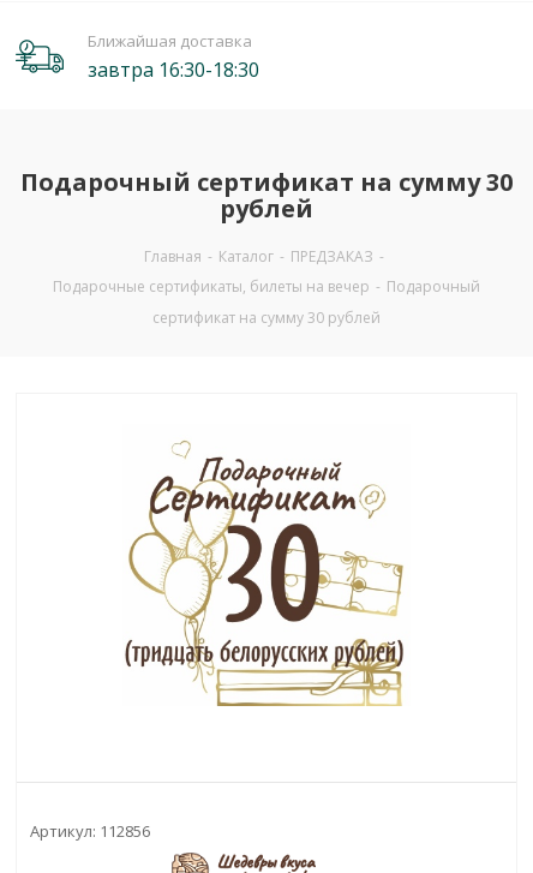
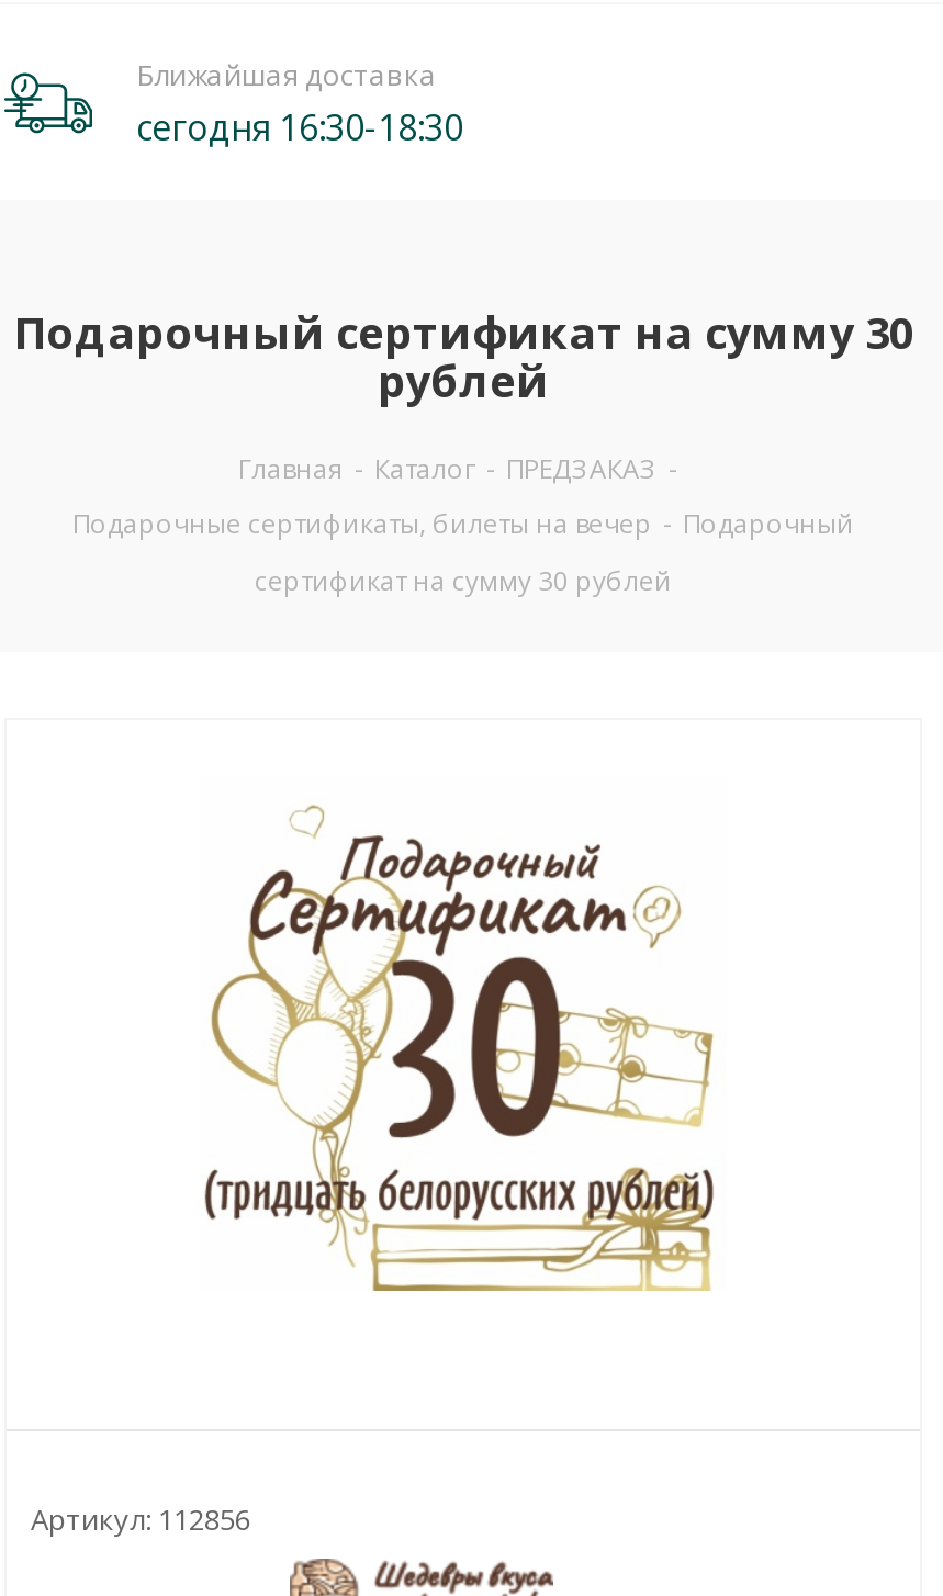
- завтра 16:30-18:30
+ сегодня 16:30-18:30
